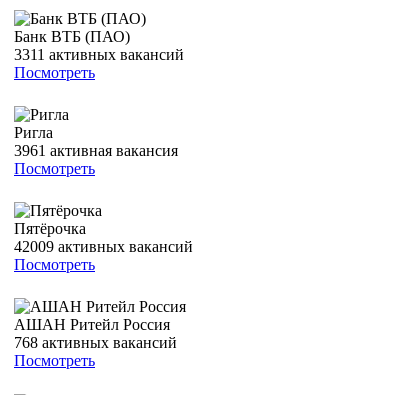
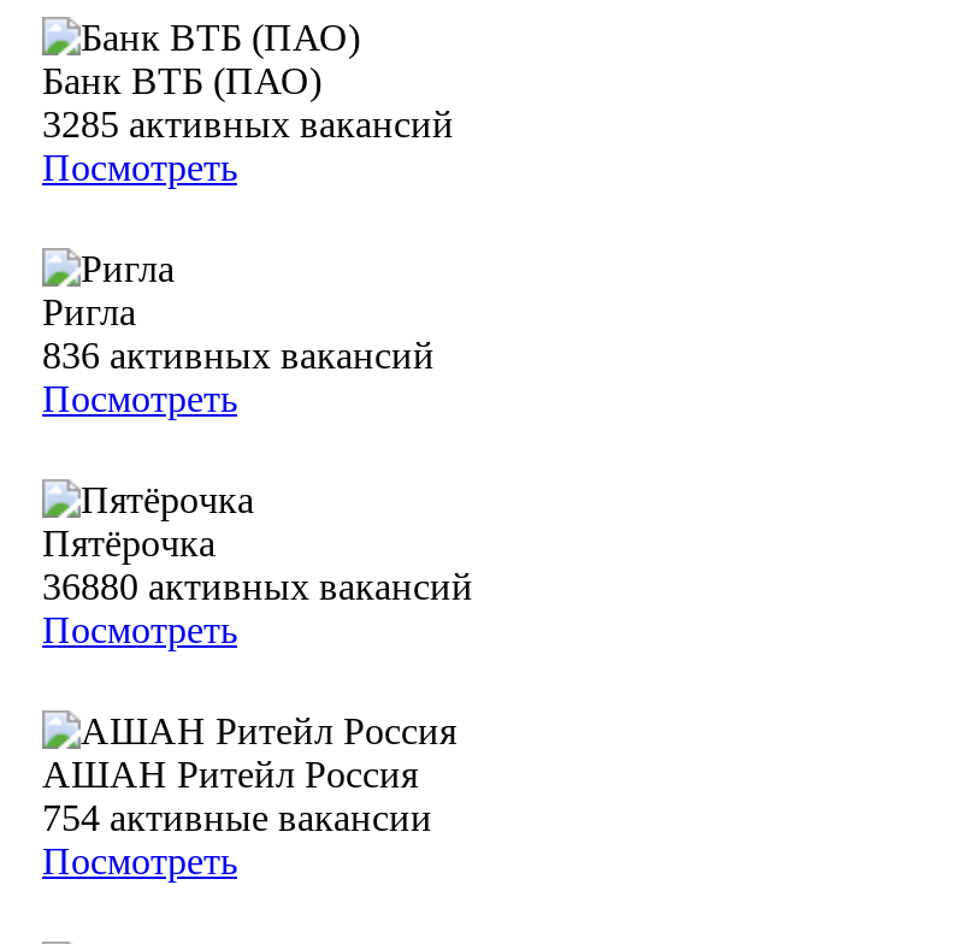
- 3311 активных вакансий
+ 3285 активных вакансий

- 3961 активная вакансия
+ 836 активных вакансий

- 42009 активных вакансий
+ 36880 активных вакансий

- 768 активных вакансий
+ 754 активные вакансии
